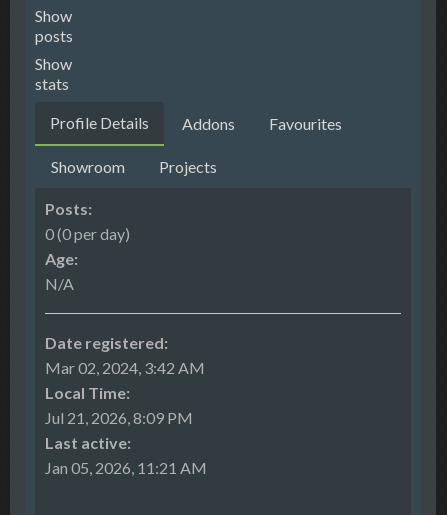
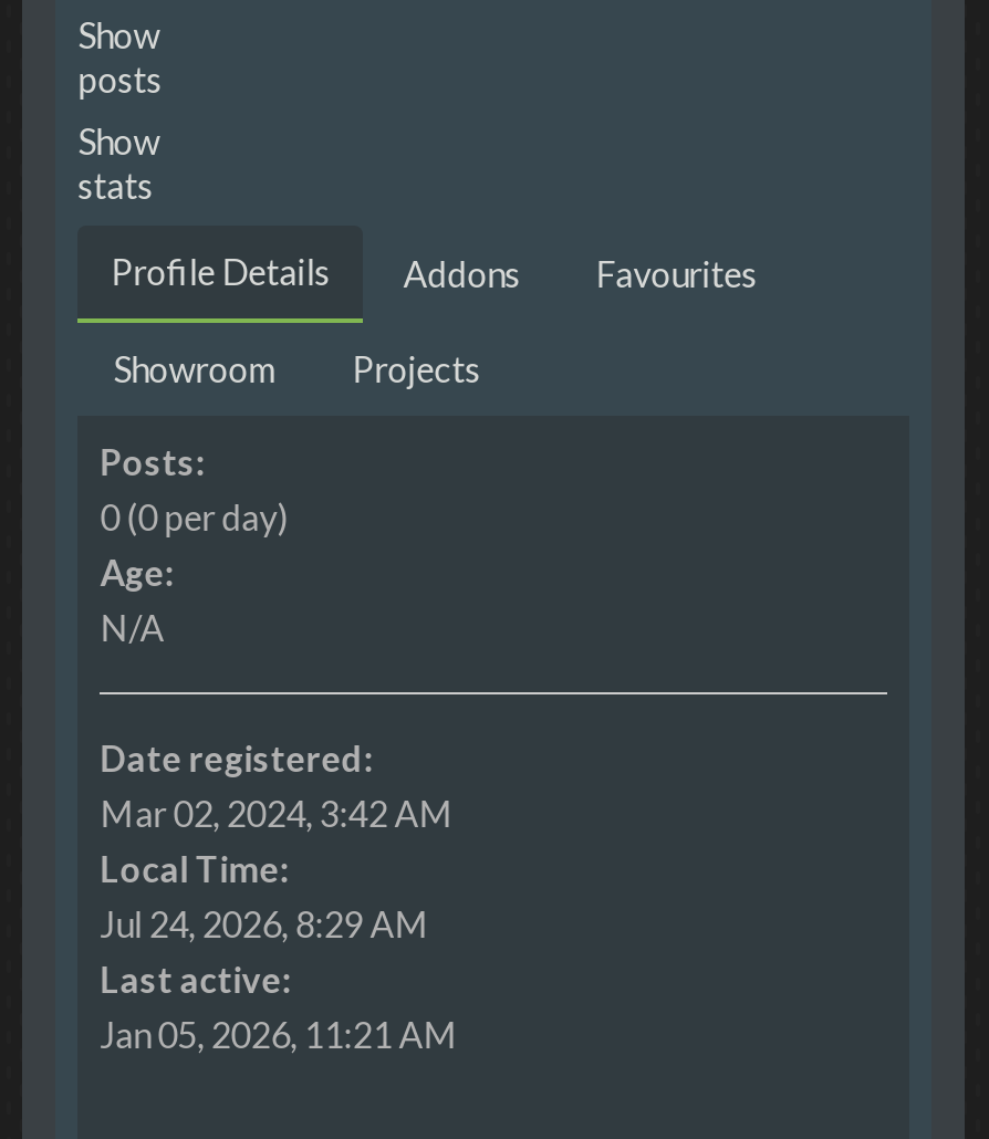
- Jul 21, 2026, 8:09 PM
+ Jul 24, 2026, 8:29 AM
